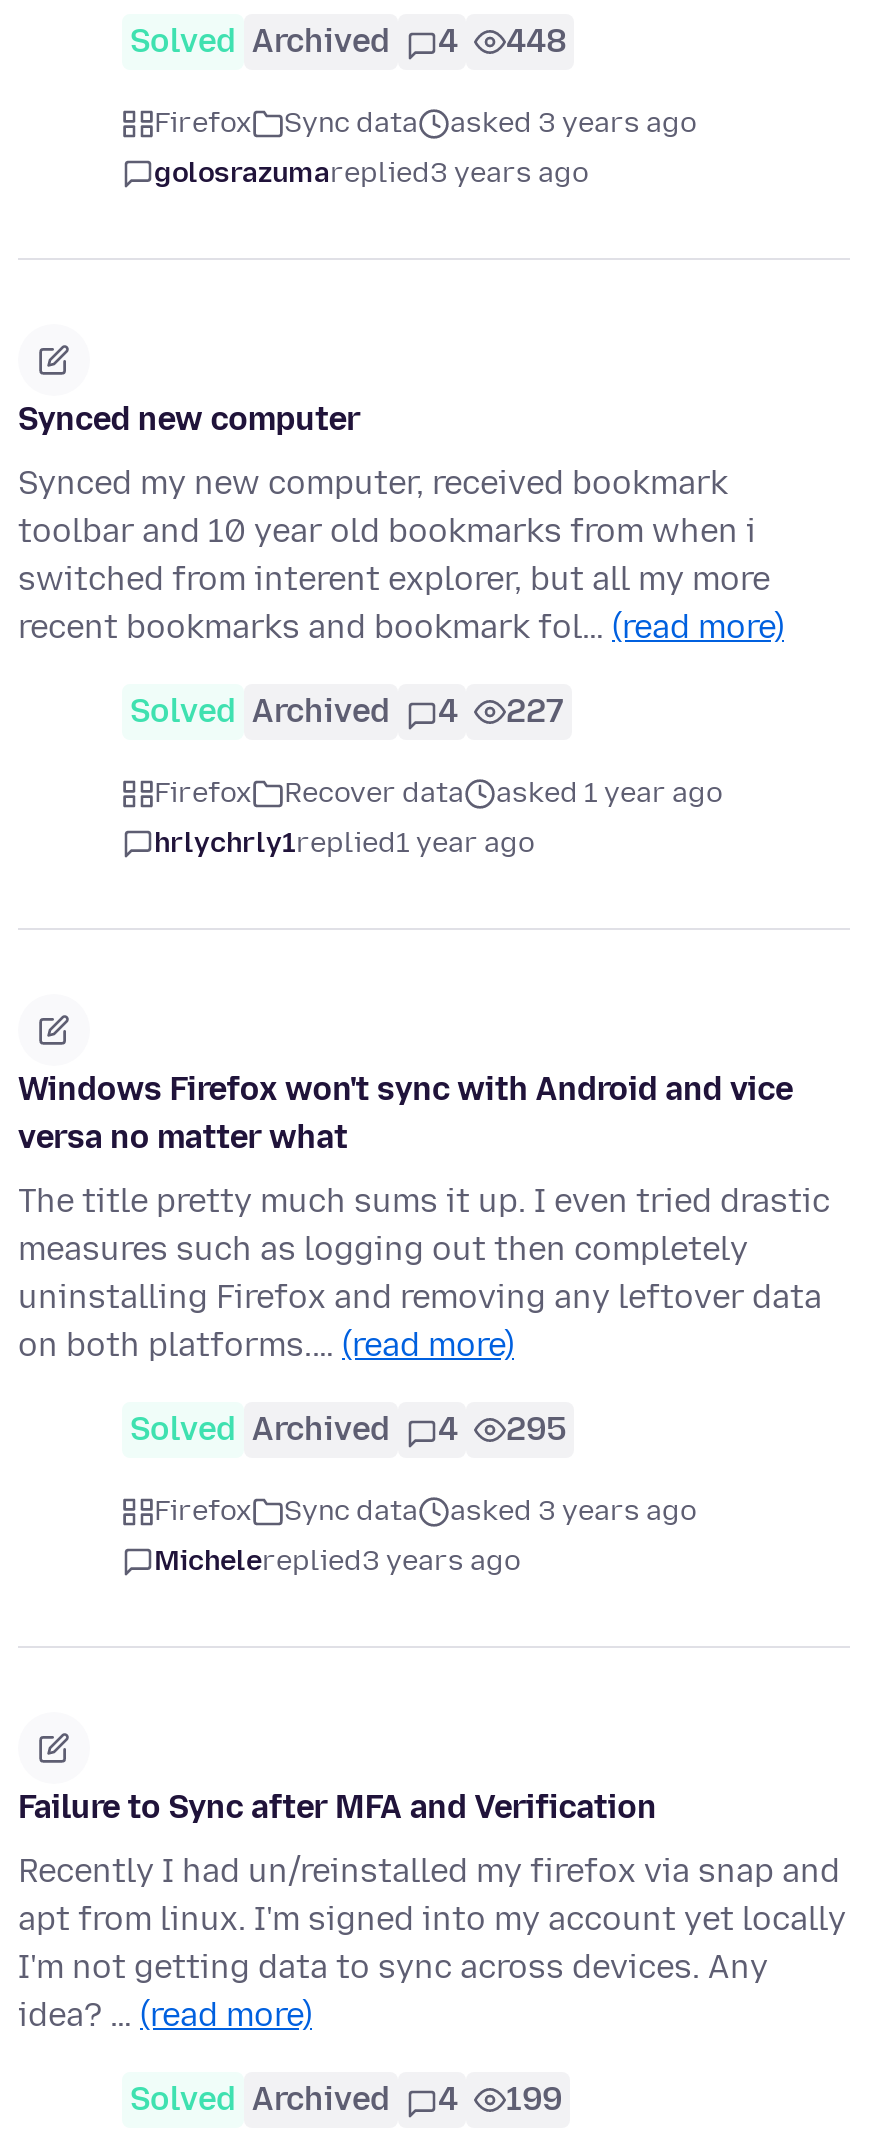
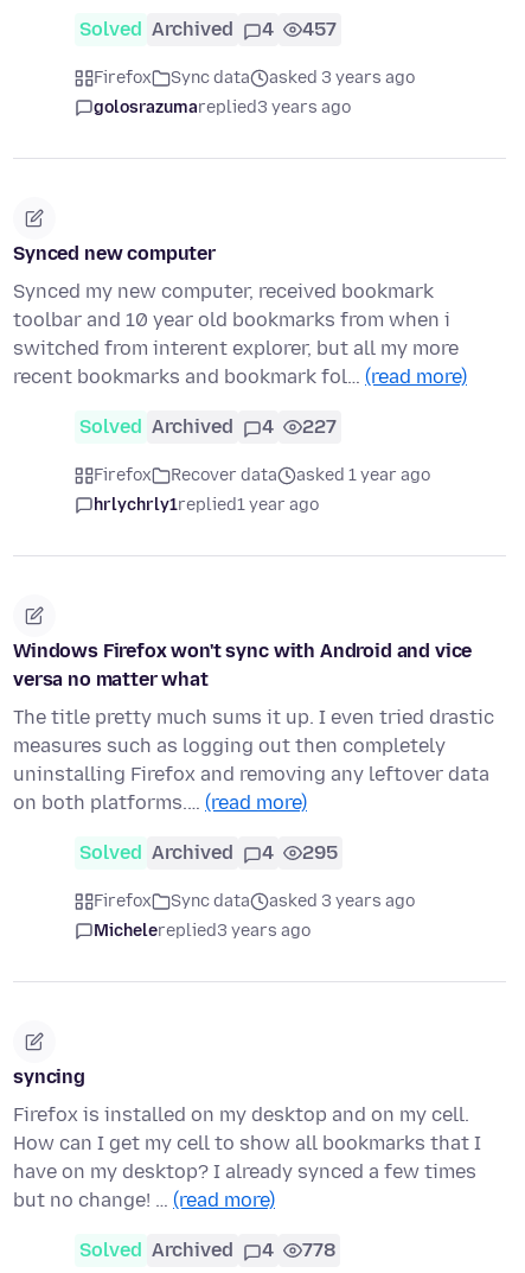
- Solved Archived 4 448
+ Solved Archived 4 457

- Failure to Sync after MFA and Verification
+ syncing

- Recently I had un/reinstalled my firefox via snap and
- apt from linux. I'm signed into my account yet locally
- I'm not getting data to sync across devices. Any
- idea? … (read more)
+ Firefox is installed on my desktop and on my cell.
+ How can I get my cell to show all bookmarks that I
+ have on my desktop? I already synced a few times
+ but no change! … (read more)

- Solved Archived 4 199
+ Solved Archived 4 778
